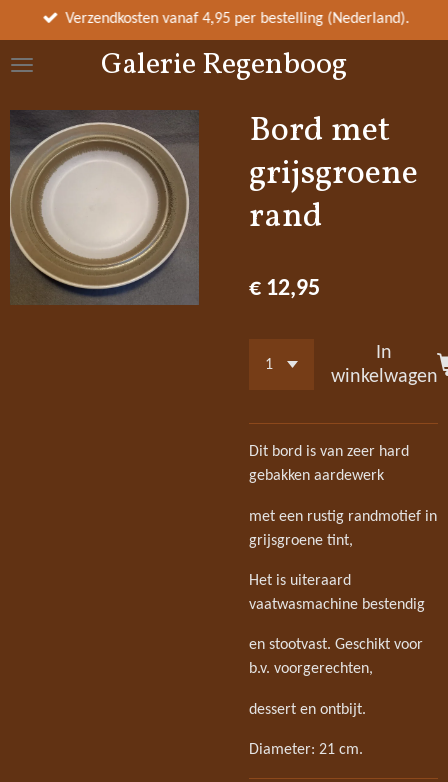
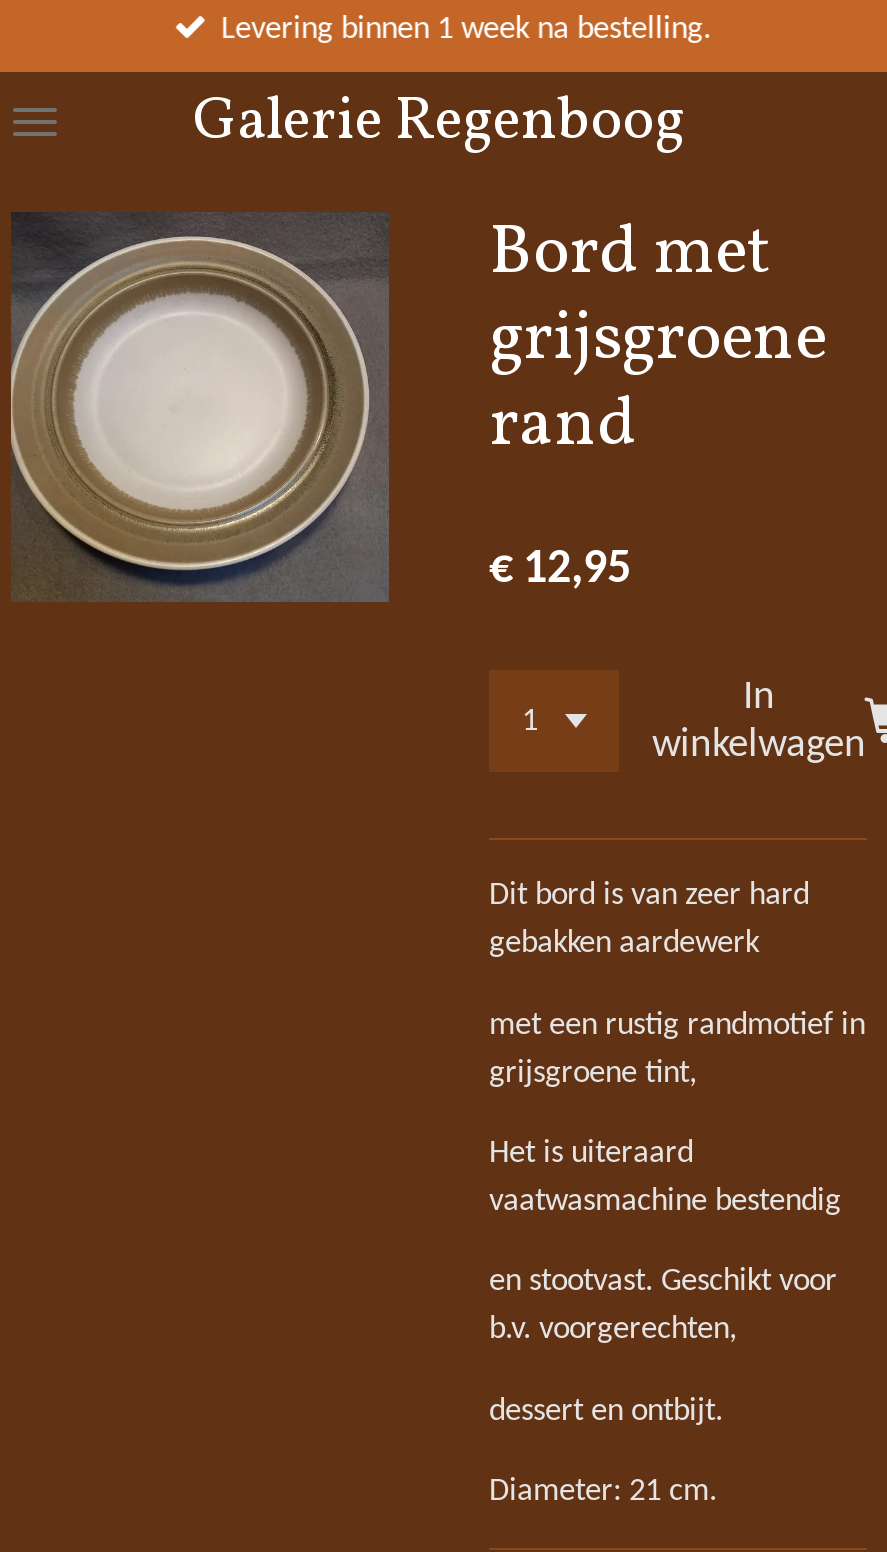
- Verzendkosten vanaf 4,95 per bestelling (Nederland).
+ Levering binnen 1 week na bestelling.
